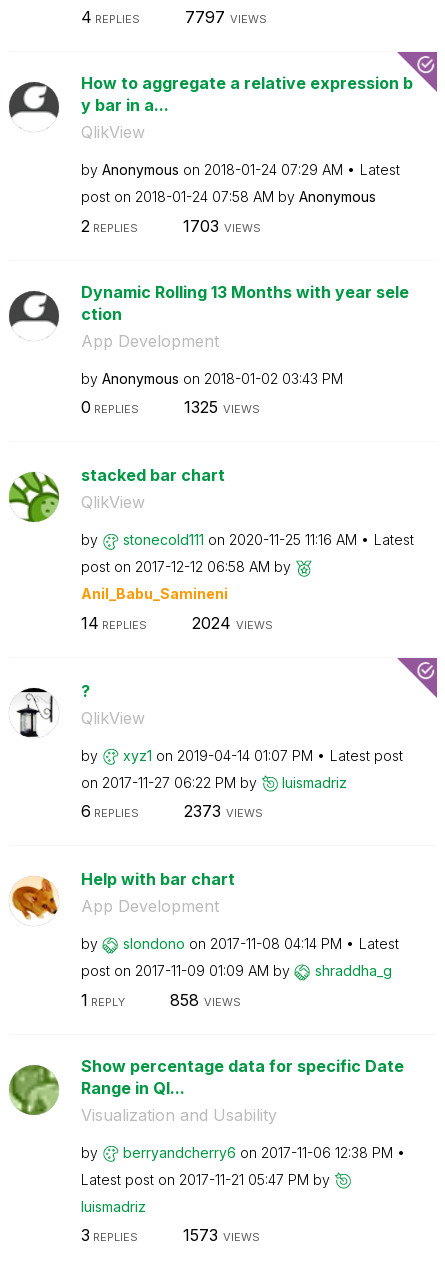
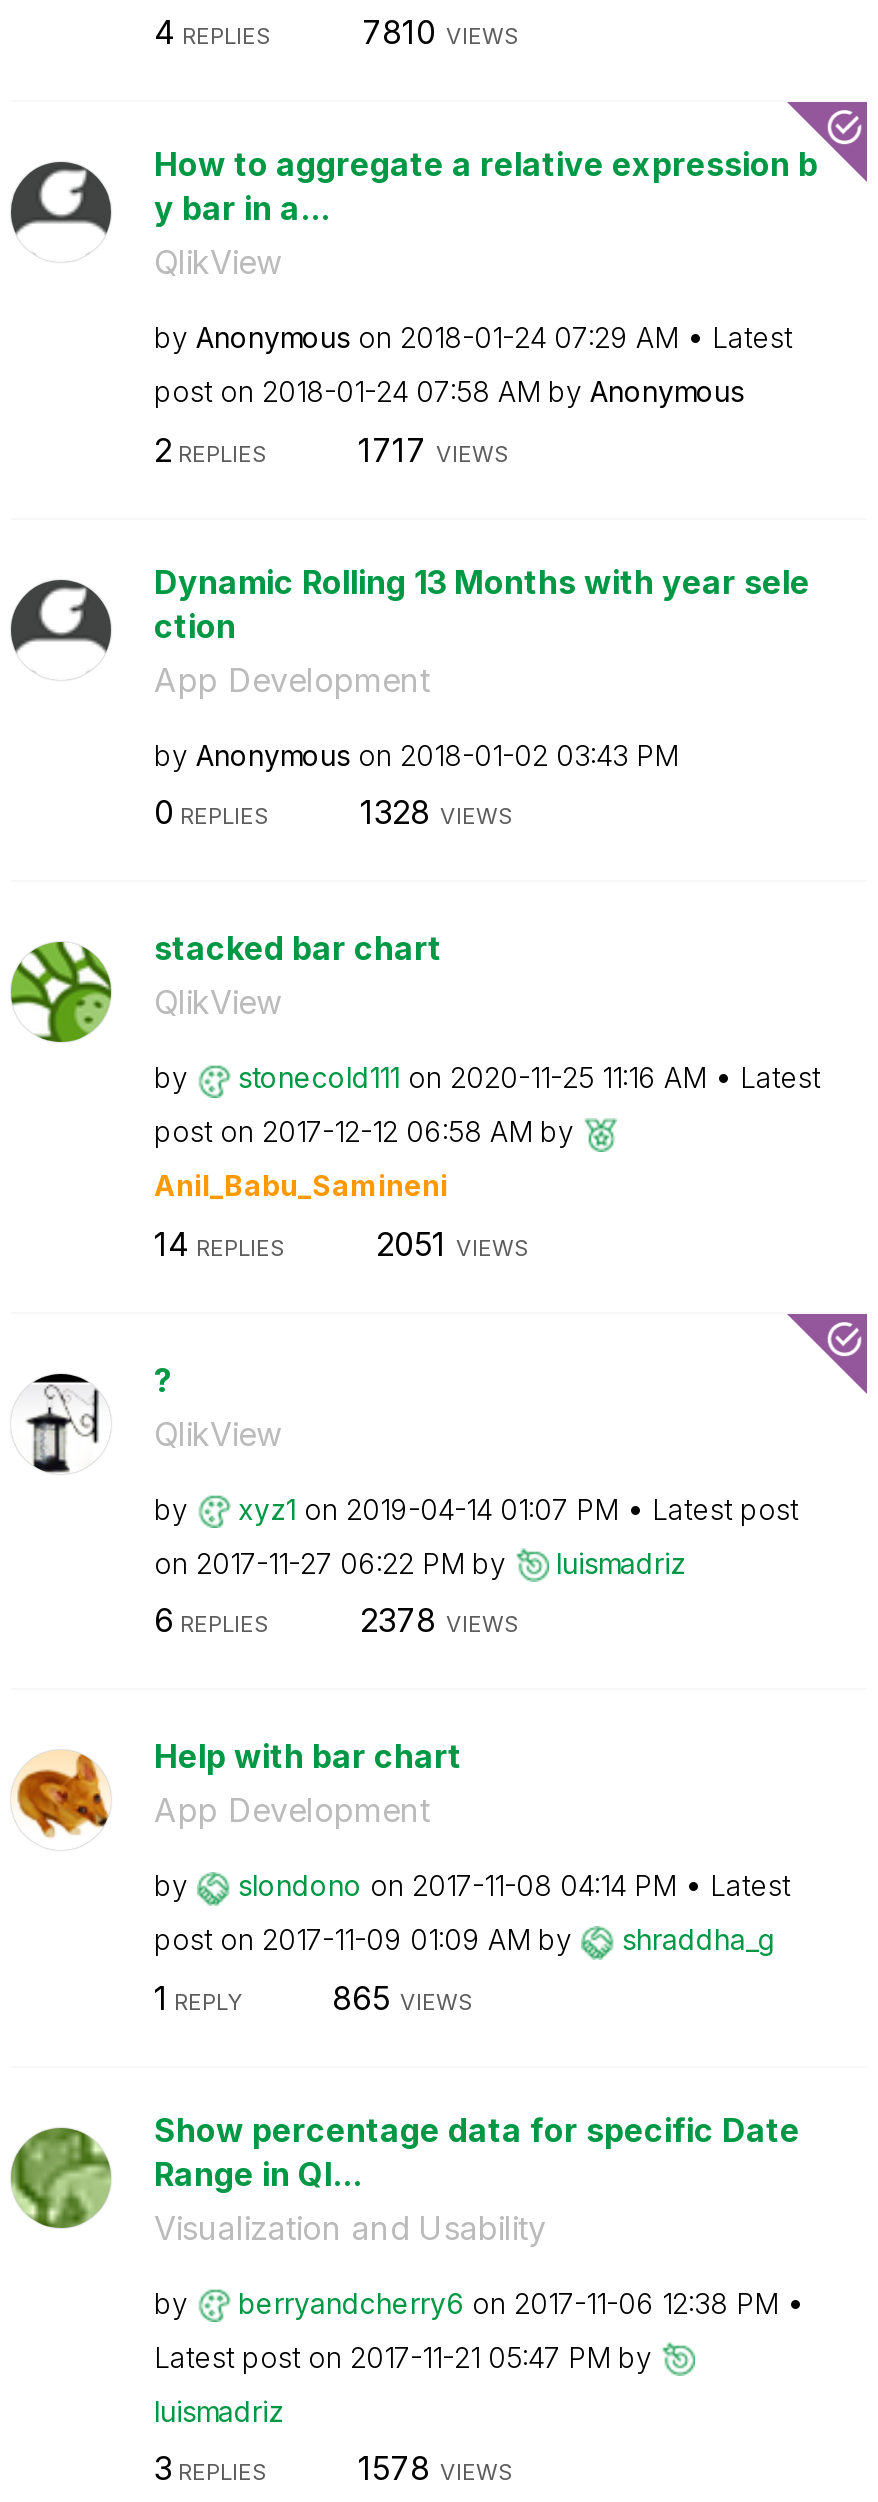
- 7797 VIEWS
+ 7810 VIEWS

- 1703 VIEWS
+ 1717 VIEWS

- 1325 VIEWS
+ 1328 VIEWS

- 2024 VIEWS
+ 2051 VIEWS

- 2373 VIEWS
+ 2378 VIEWS

- 858 VIEWS
+ 865 VIEWS

- 1573 VIEWS
+ 1578 VIEWS
